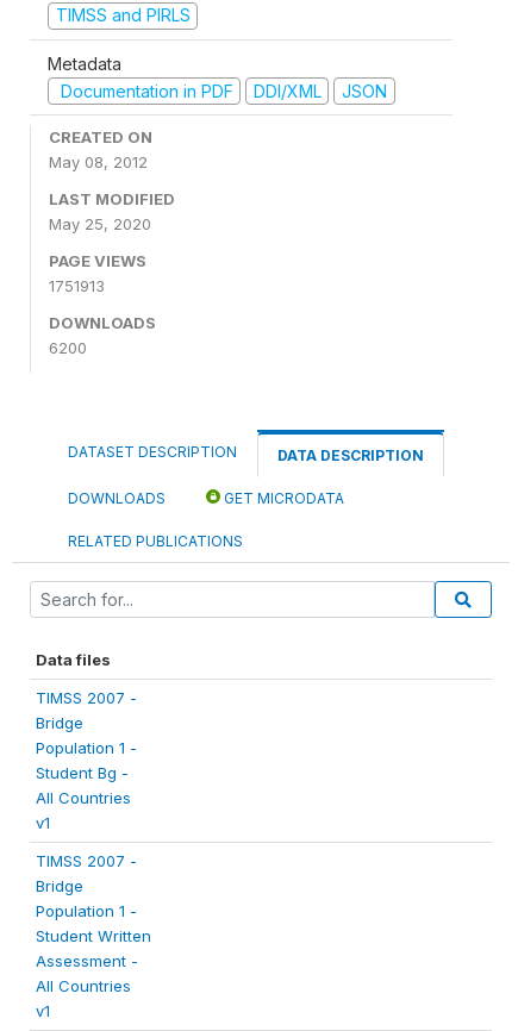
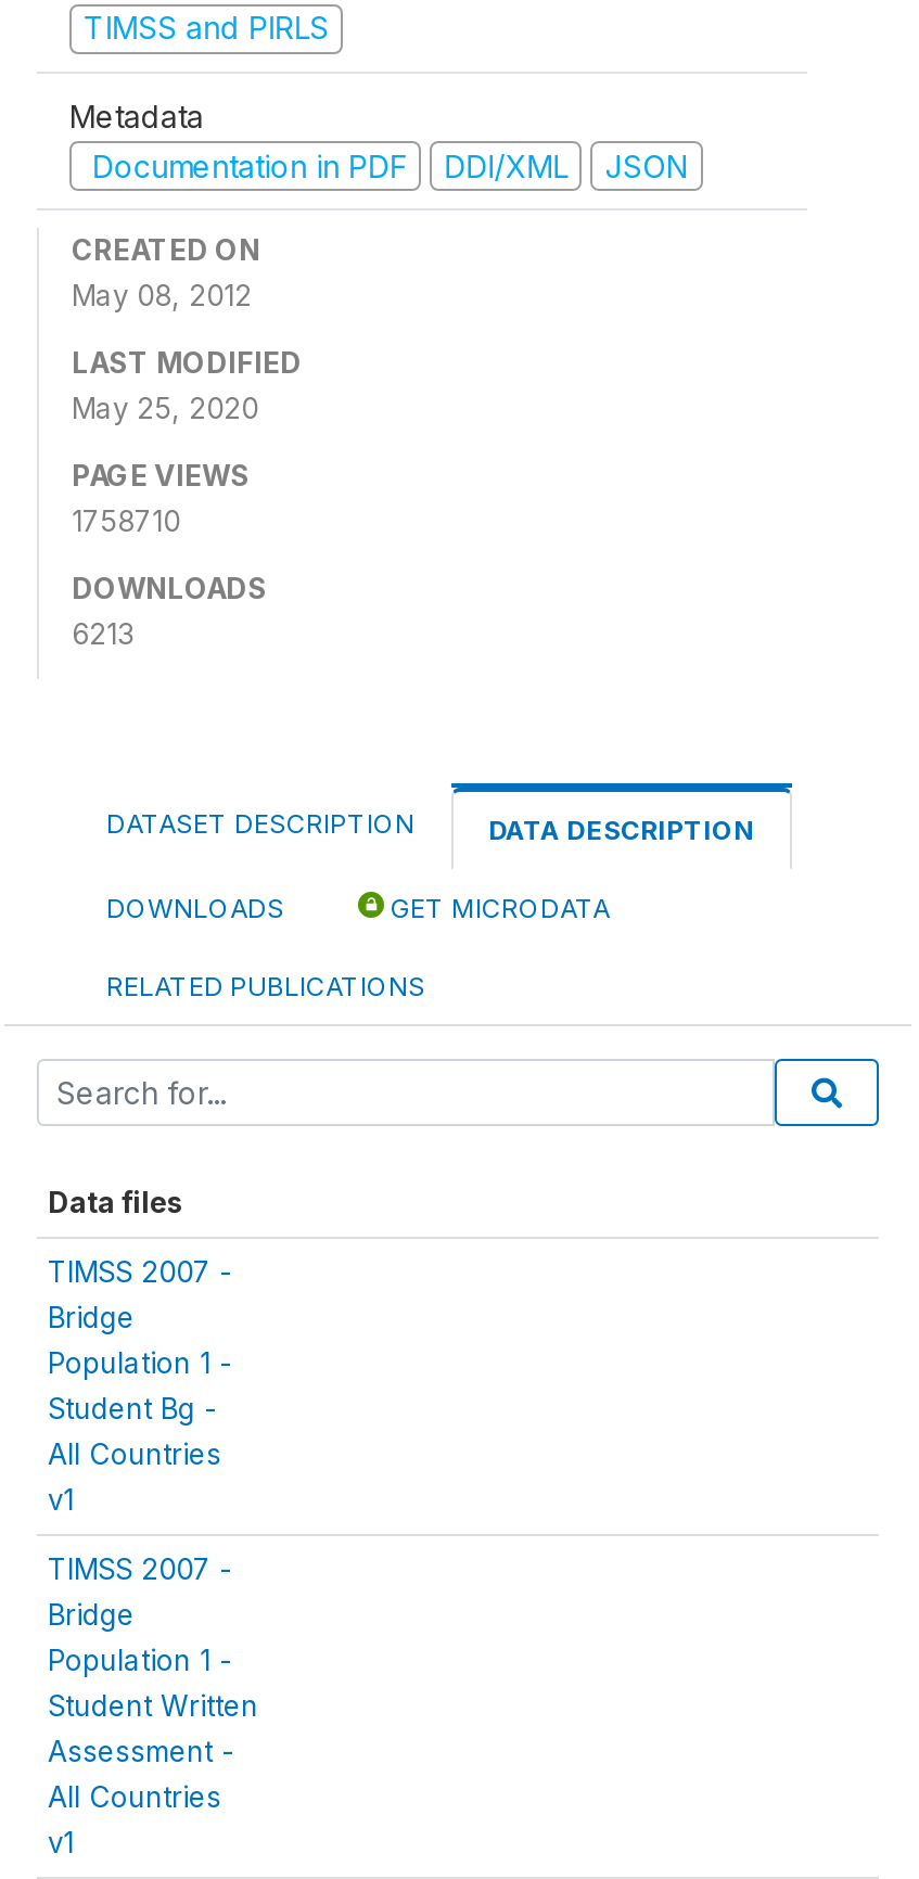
- 1751913
+ 1758710

- 6200
+ 6213
